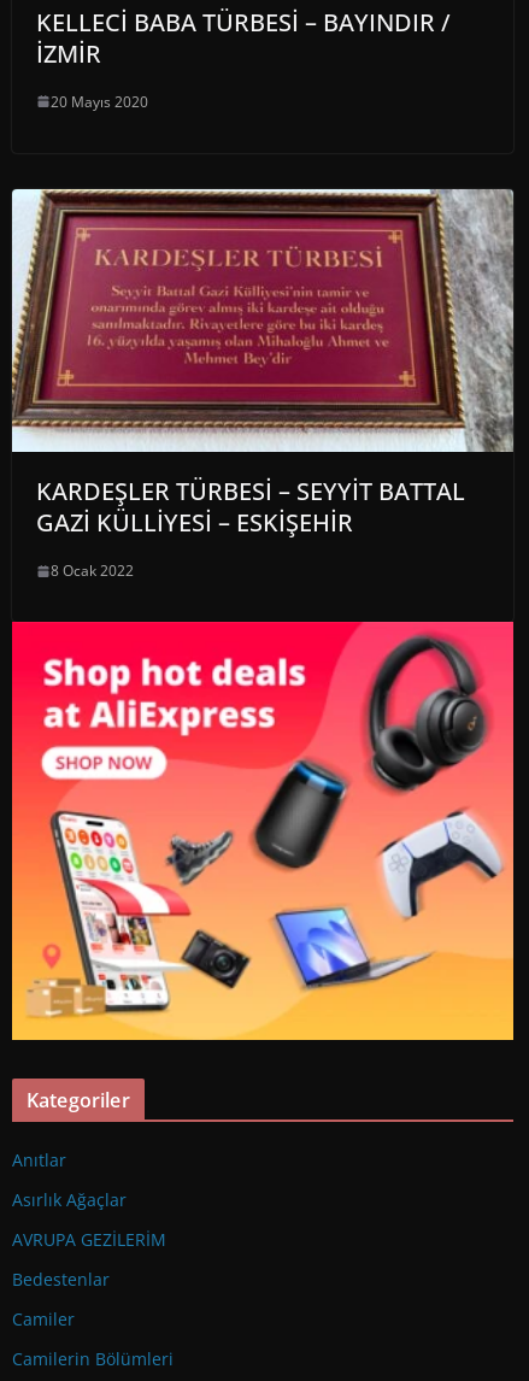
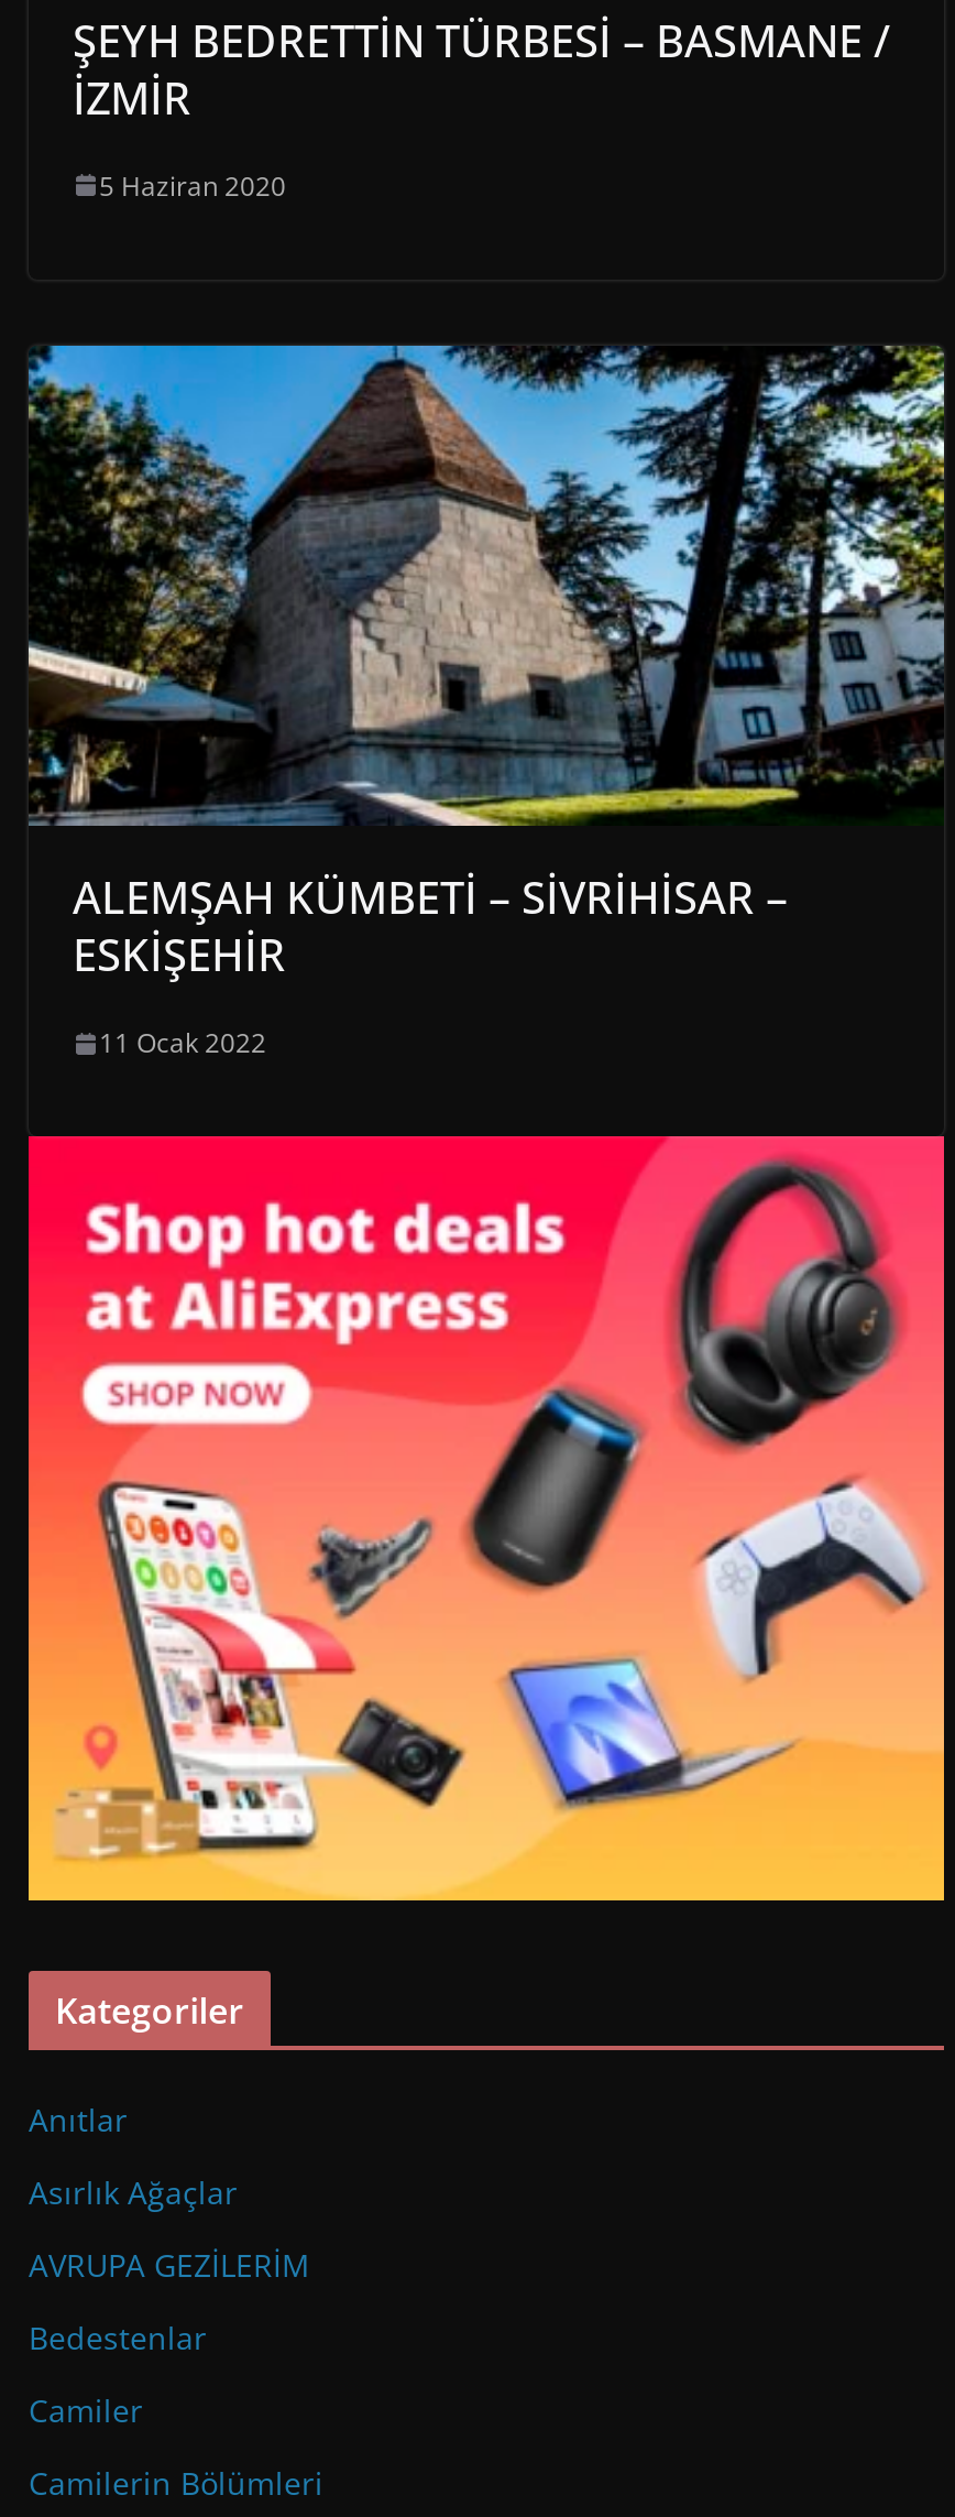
- KELLECİ BABA TÜRBESİ – BAYINDIR /
+ ŞEYH BEDRETTİN TÜRBESİ – BASMANE /

- 20 Mayıs 2020
+ 5 Haziran 2020

- [image]
- KARDEŞLER TÜRBESİ – SEYYİT BATTAL
- GAZİ KÜLLİYESİ – ESKİŞEHİR
+ [image]
+ ALEMŞAH KÜMBETİ – SİVRİHİSAR –
+ ESKİŞEHİR

- 8 Ocak 2022
+ 11 Ocak 2022
